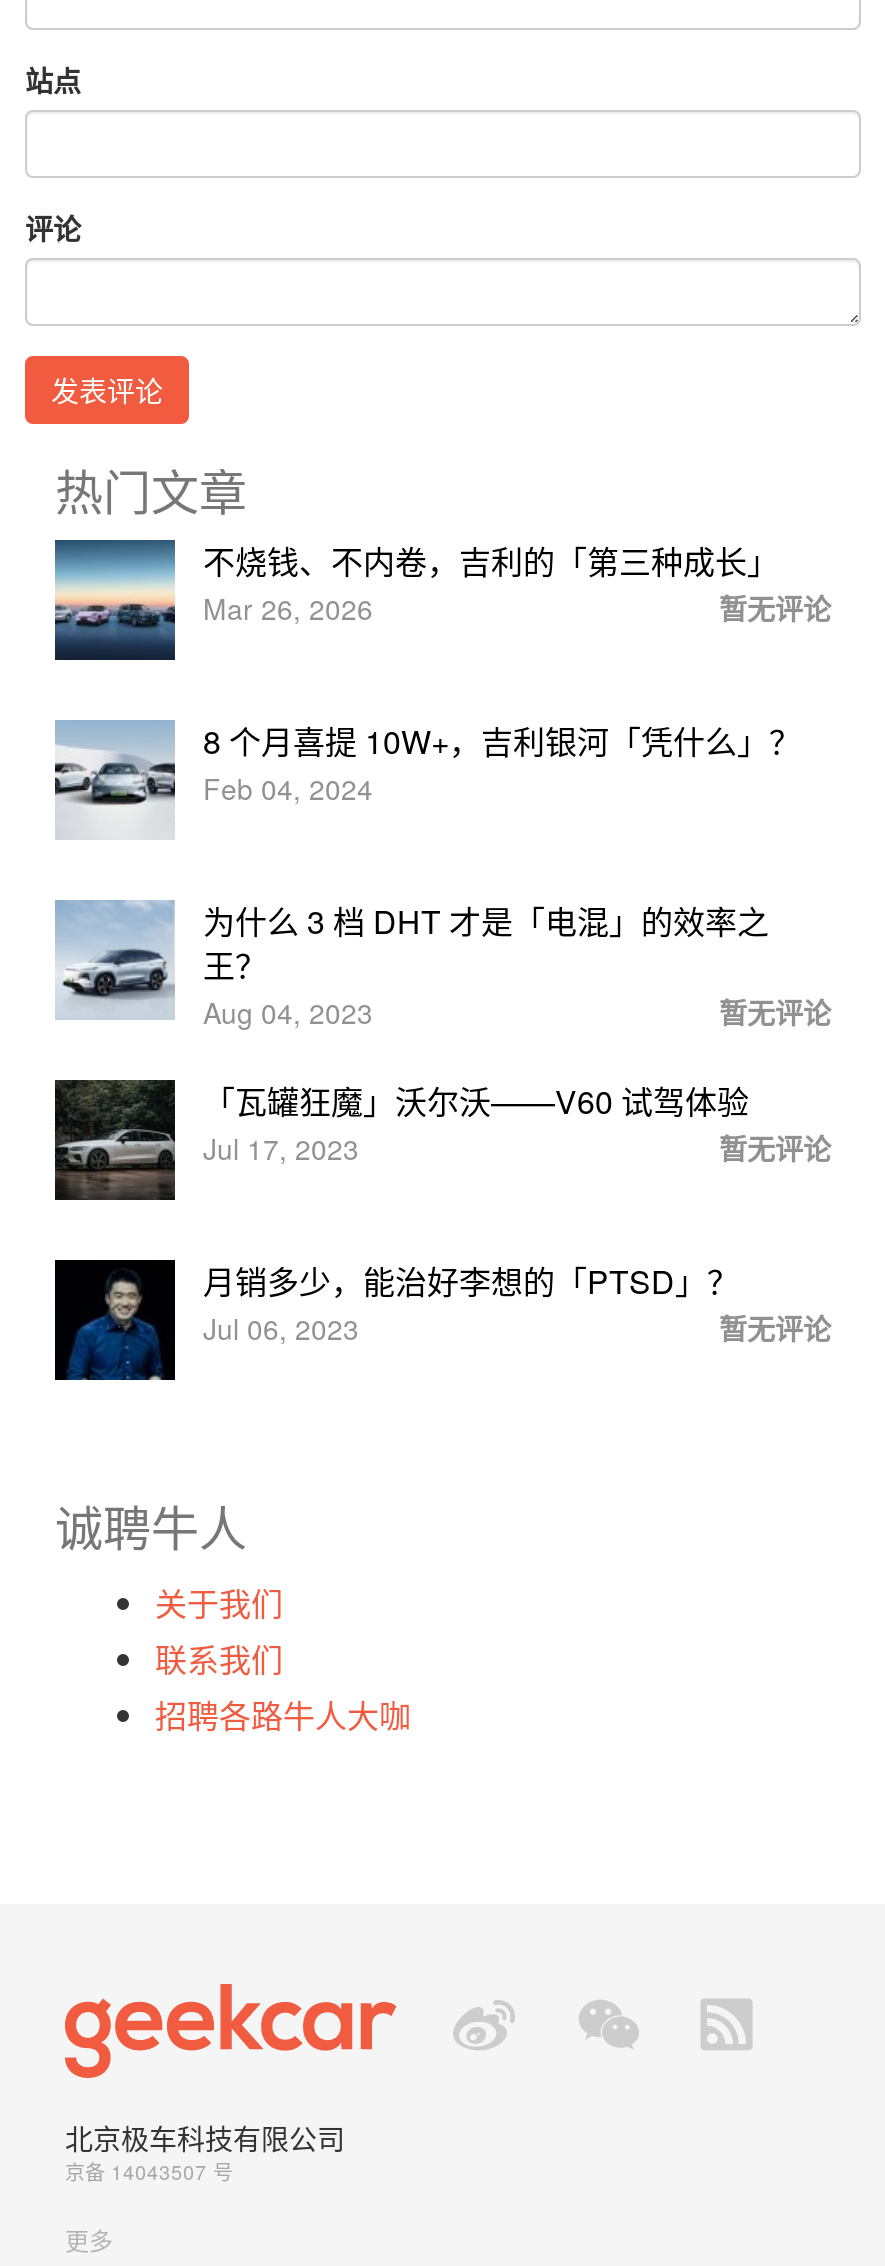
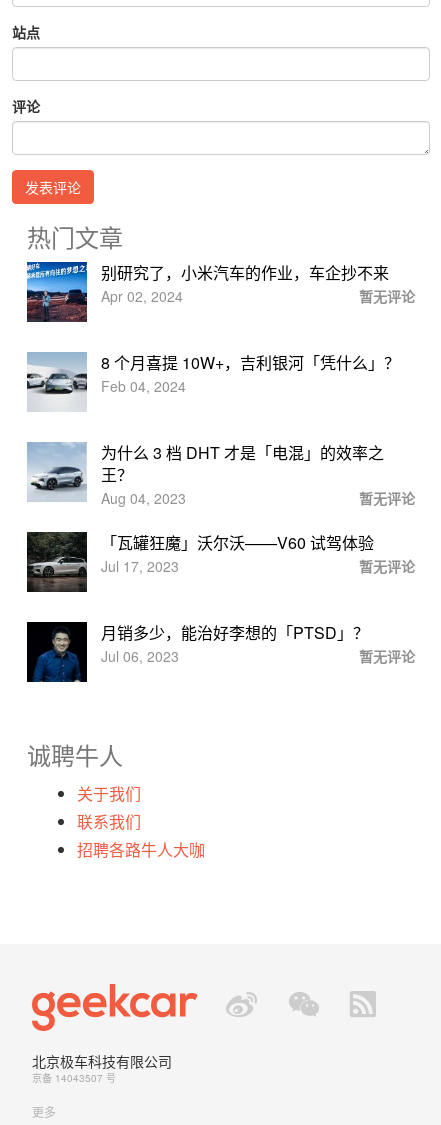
- [image]
- 不烧钱、不内卷，吉利的「第三种成长」
- Mar 26, 2026
+ [image]
+ 别研究了，小米汽车的作业，车企抄不来
+ Apr 02, 2024
